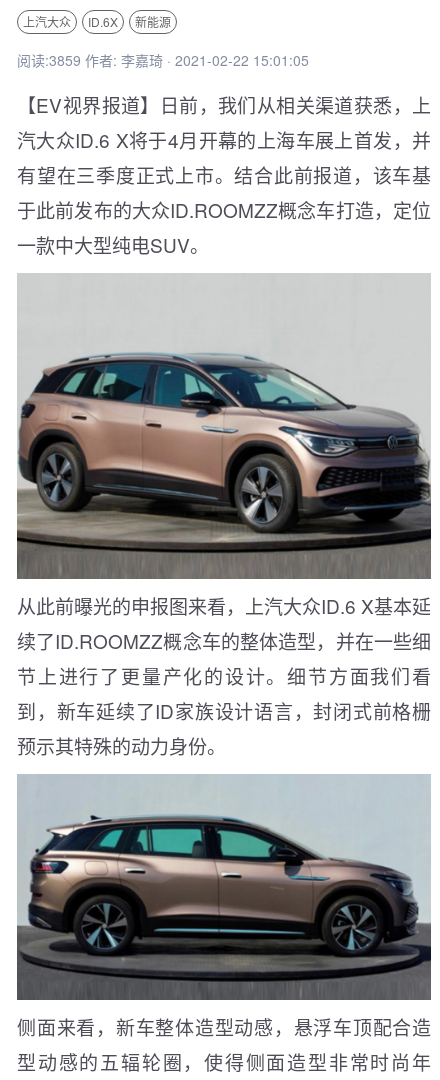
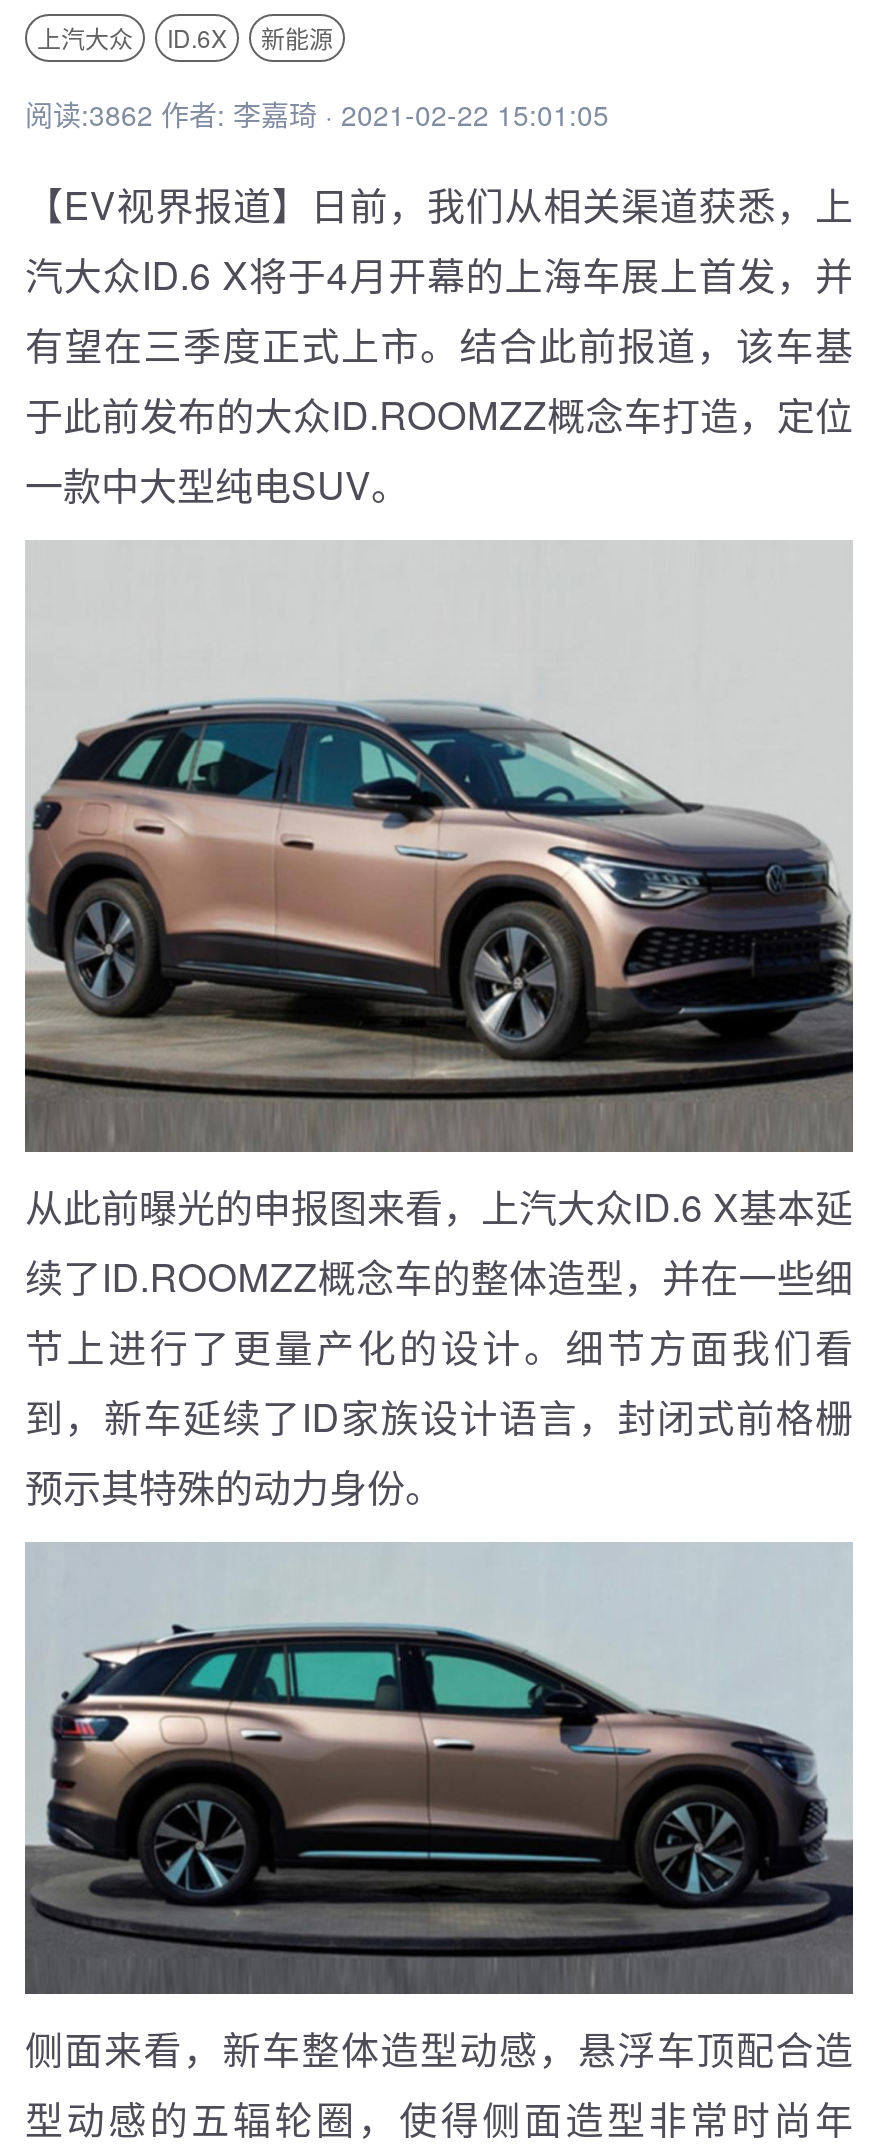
- 阅读:3859 作者: 李嘉琦 · 2021-02-22 15:01:05
+ 阅读:3862 作者: 李嘉琦 · 2021-02-22 15:01:05
